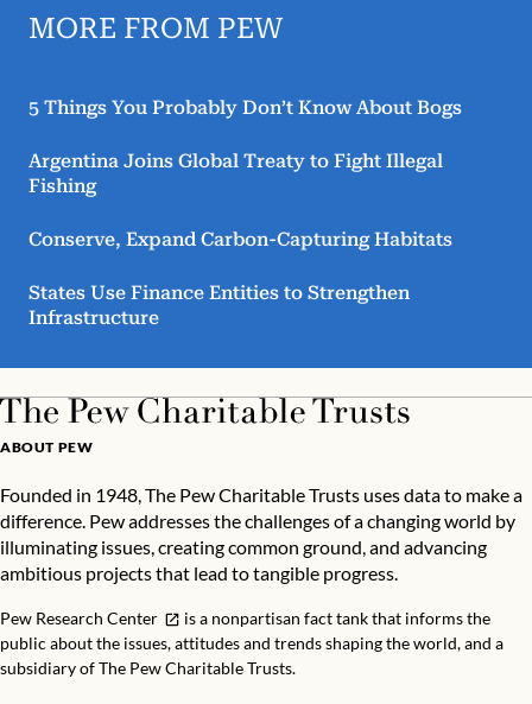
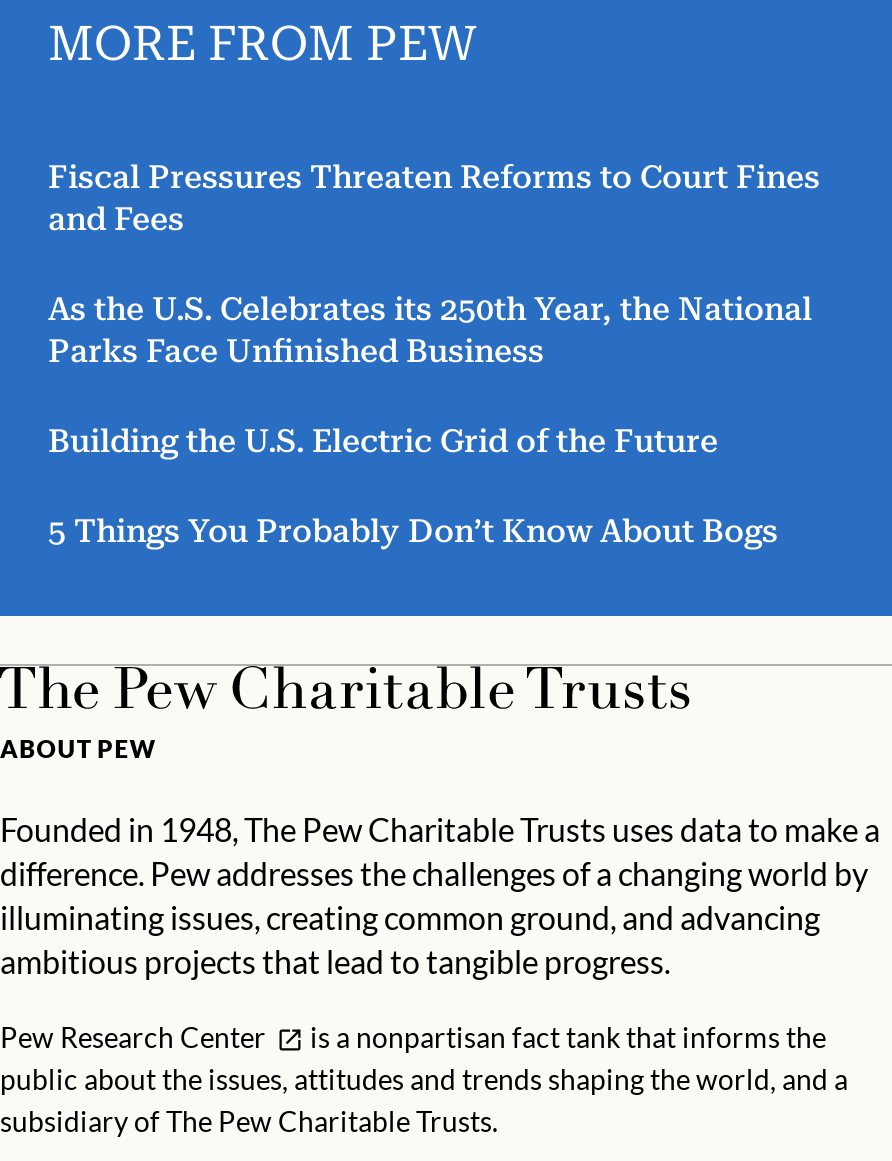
+ Fiscal Pressures Threaten Reforms to Court Fines
+ and Fees
+ As the U.S. Celebrates its 250th Year, the National
+ Parks Face Unfinished Business
+ Building the U.S. Electric Grid of the Future

moved down: 5 Things You Probably Don’t Know About Bogs

- Argentina Joins Global Treaty to Fight Illegal
- Fishing
- Conserve, Expand Carbon-Capturing Habitats
- States Use Finance Entities to Strengthen
- Infrastructure
